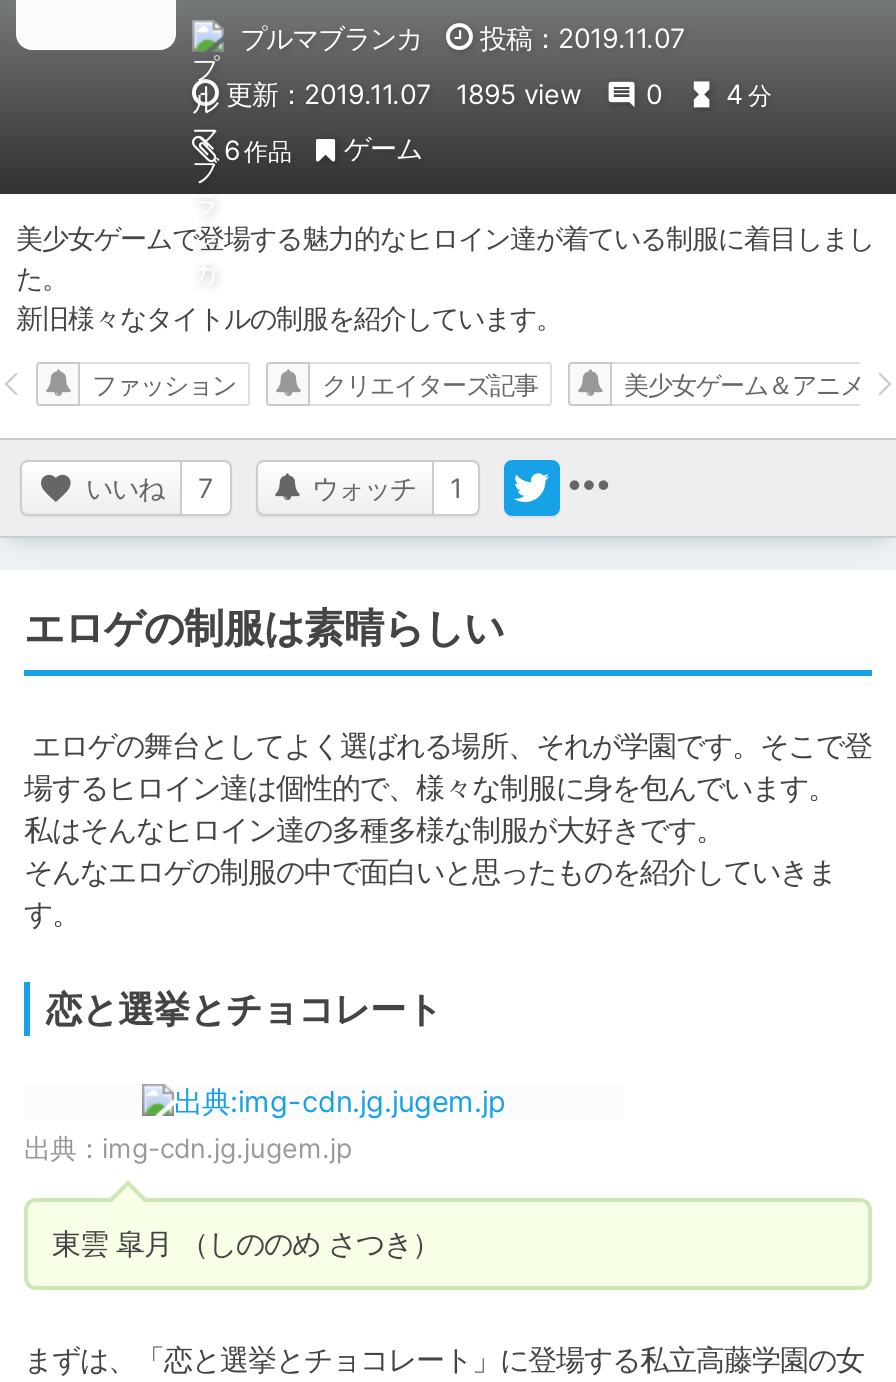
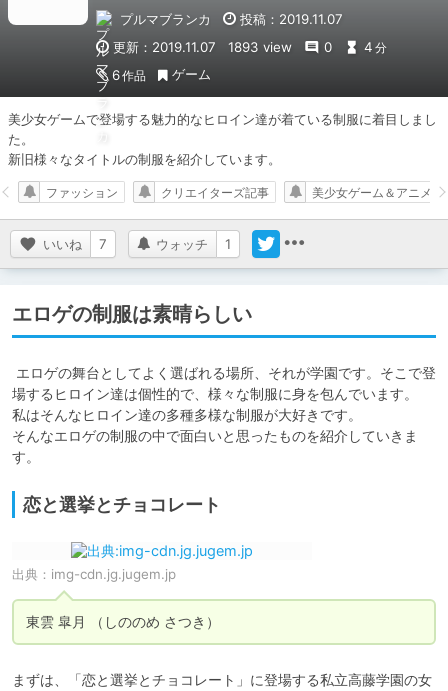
- 更新：2019.11.07 1895 view 0 4 分
+ 更新：2019.11.07 1893 view 0 4 分
